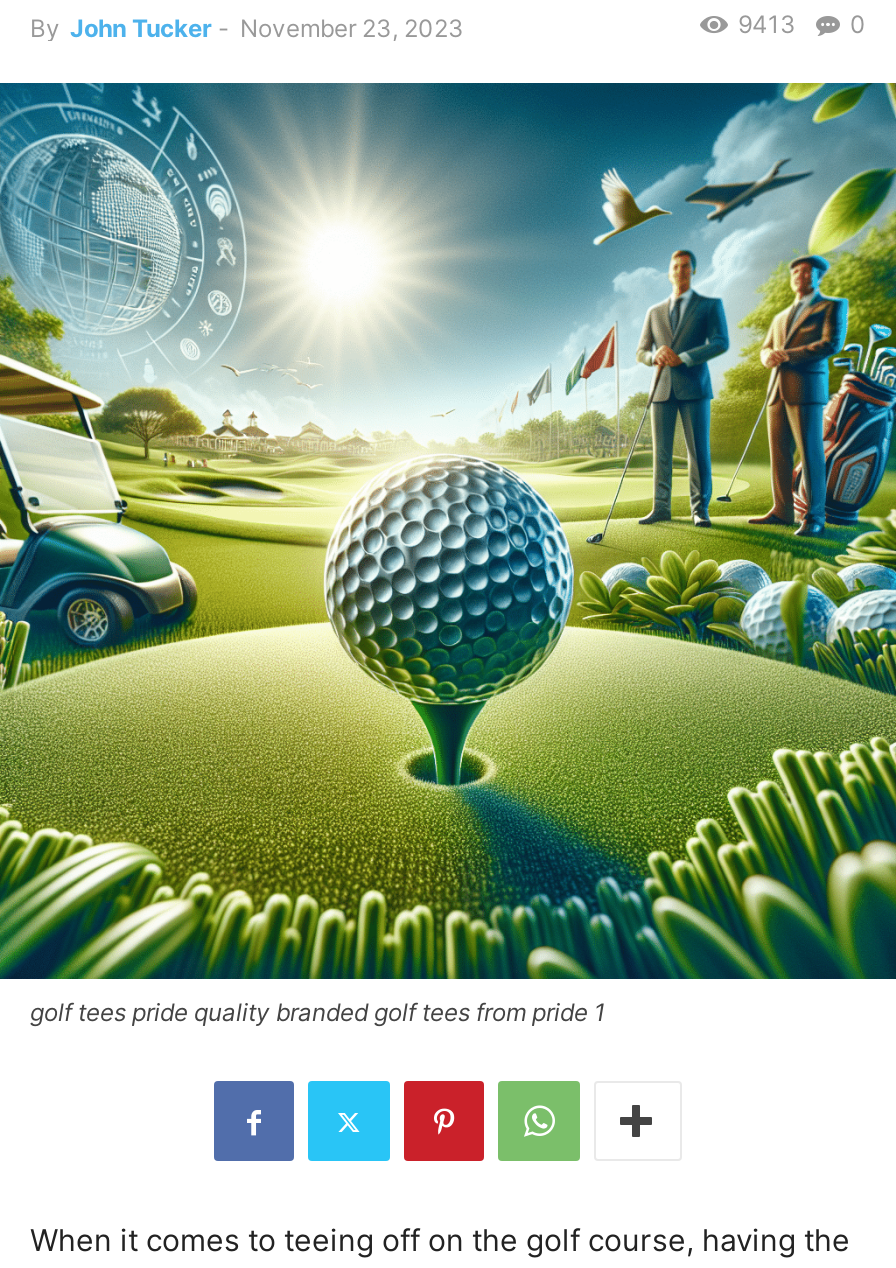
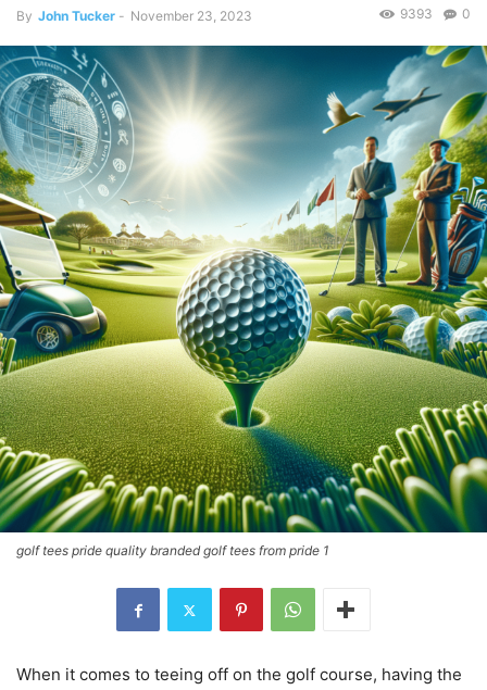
- 9413 0
+ 9393 0
